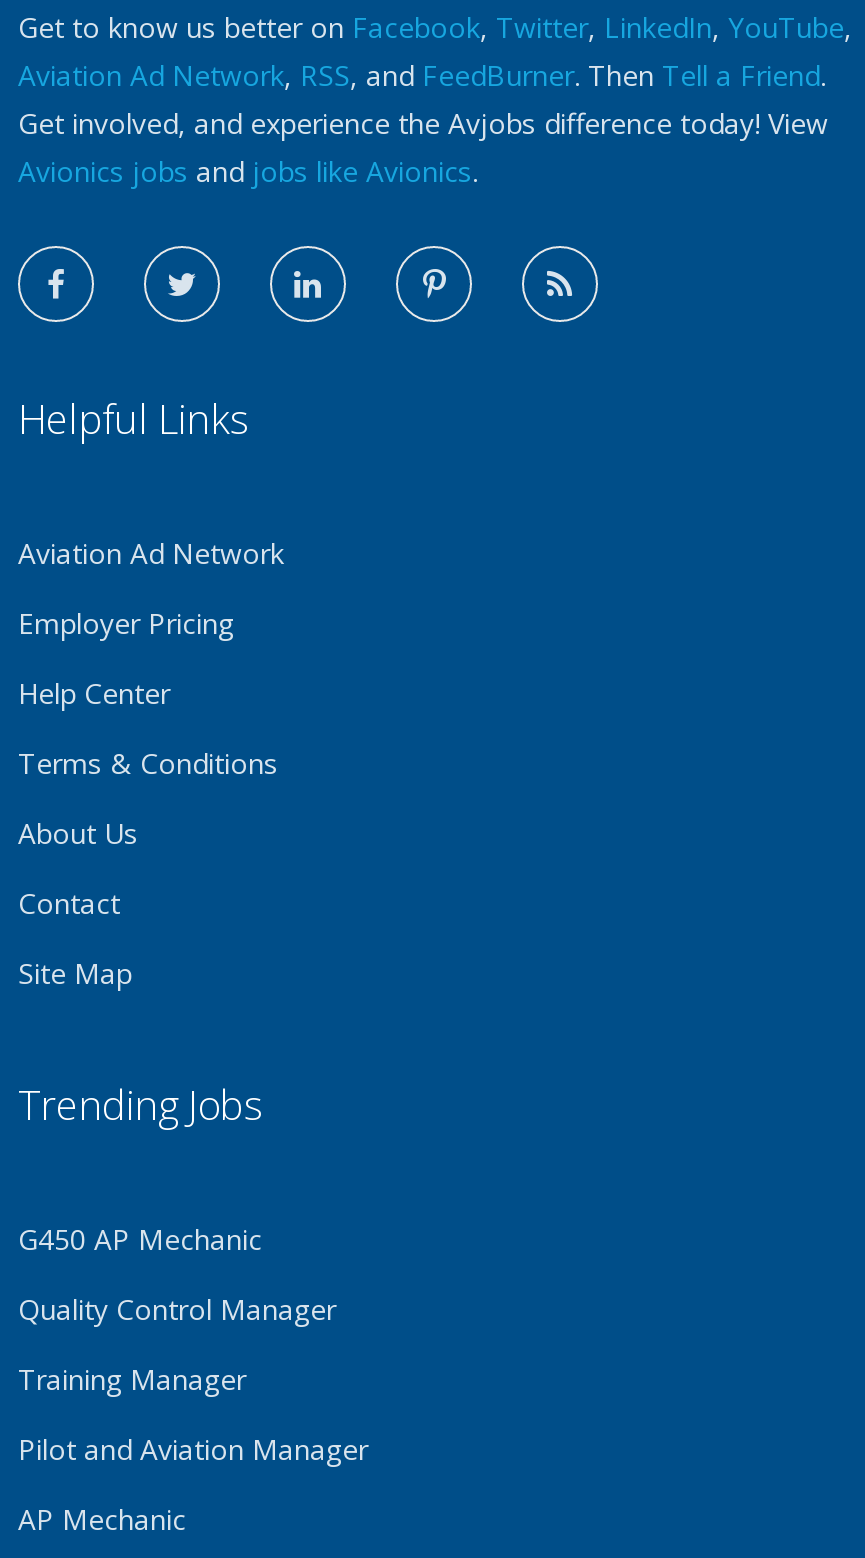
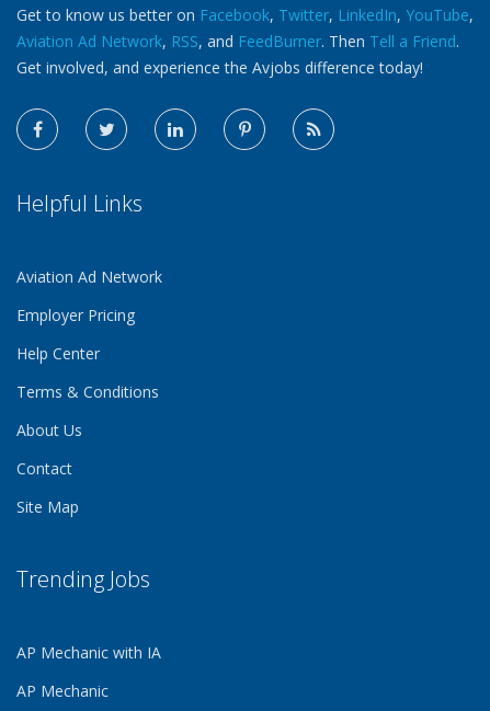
- Get involved, and experience the Avjobs difference today! View
- Avionics jobs and jobs like Avionics.
+ Get involved, and experience the Avjobs difference today!

- G450 AP Mechanic
- Quality Control Manager
- Training Manager
- Pilot and Aviation Manager
+ AP Mechanic with IA
